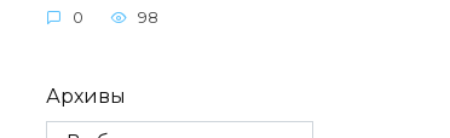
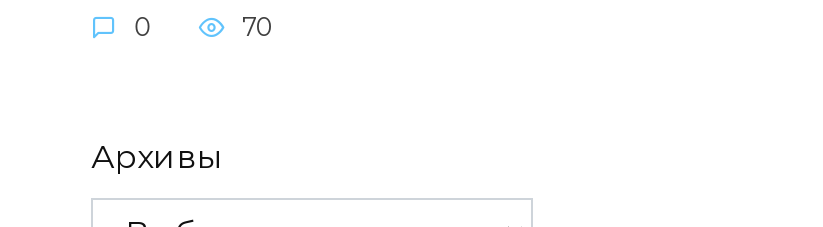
- 98
+ 70
